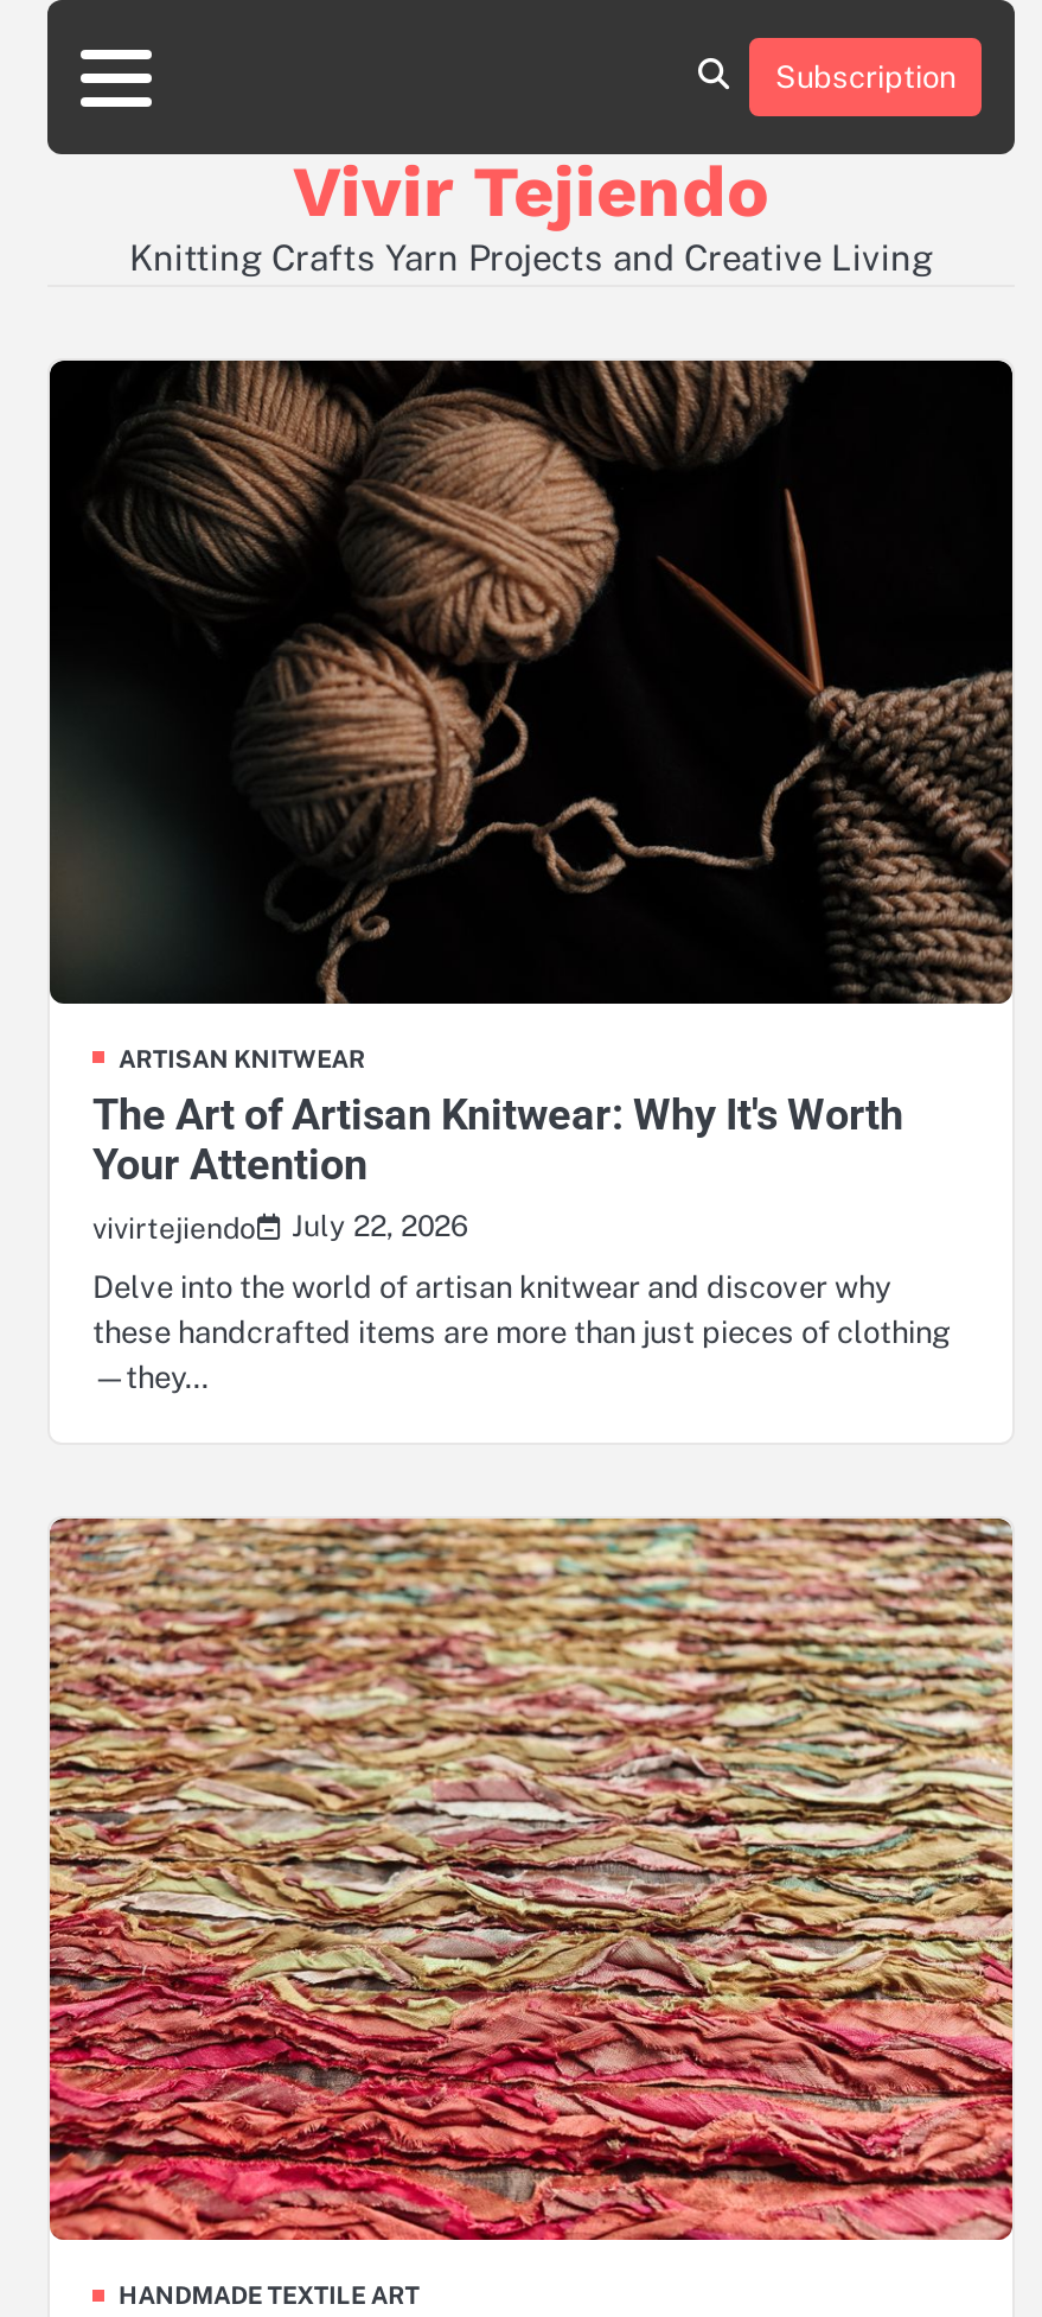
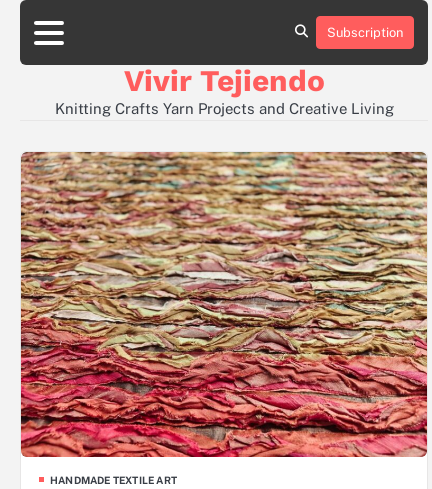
- [image]
- ARTISAN KNITWEAR
- The Art of Artisan Knitwear: Why It's Worth
- Your Attention
- vivirtejiendo
- July 22, 2026
- Delve into the world of artisan knitwear and discover why
- these handcrafted items are more than just pieces of clothing
- —they…
